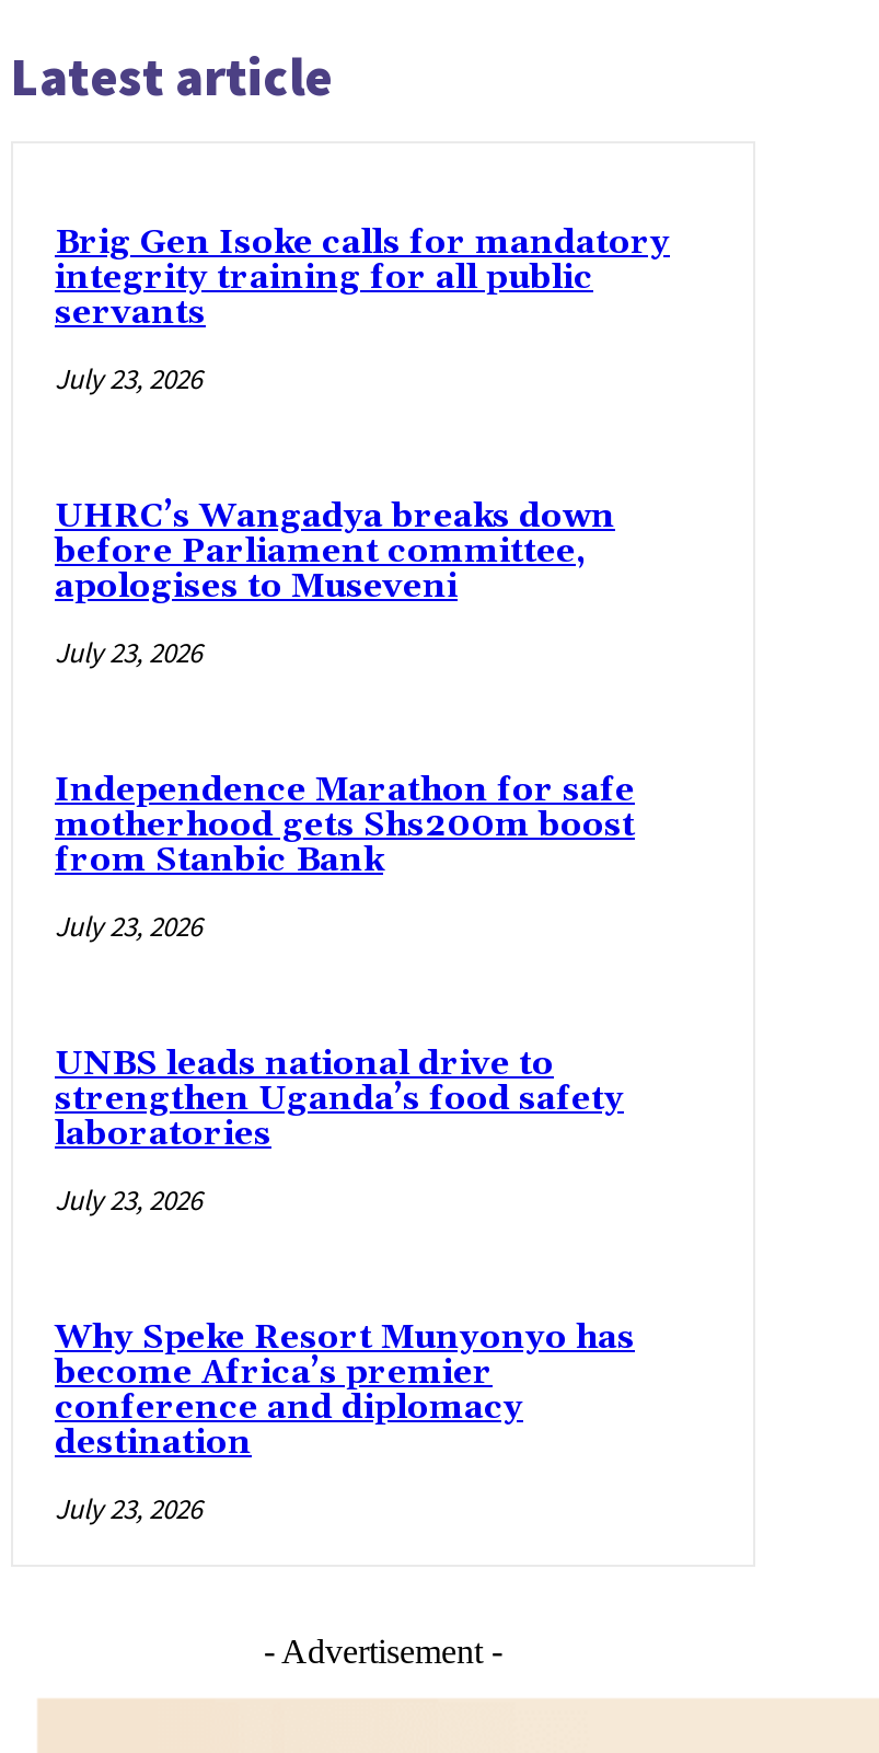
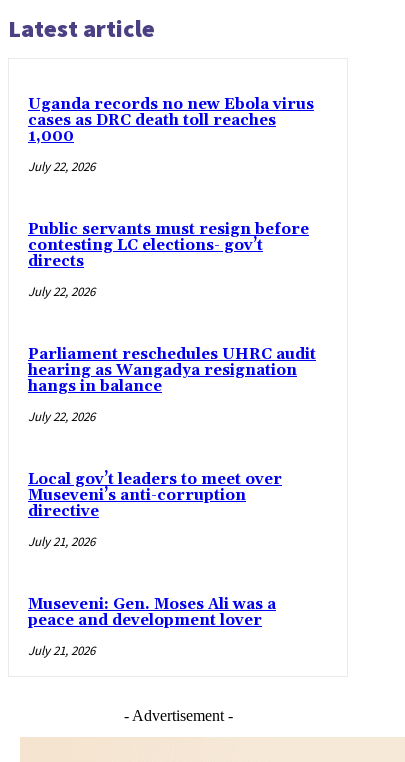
- Brig Gen Isoke calls for mandatory
- integrity training for all public
- servants
+ Uganda records no new Ebola virus
+ cases as DRC death toll reaches
+ 1,000

- July 23, 2026
+ July 22, 2026

- UHRC’s Wangadya breaks down
- before Parliament committee,
- apologises to Museveni
+ Public servants must resign before
+ contesting LC elections- gov’t
+ directs

- July 23, 2026
+ July 22, 2026

- Independence Marathon for safe
- motherhood gets Shs200m boost
- from Stanbic Bank
+ Parliament reschedules UHRC audit
+ hearing as Wangadya resignation
+ hangs in balance

- July 23, 2026
+ July 22, 2026

- UNBS leads national drive to
- strengthen Uganda’s food safety
- laboratories
+ Local gov’t leaders to meet over
+ Museveni’s anti-corruption
+ directive

- July 23, 2026
+ July 21, 2026

- Why Speke Resort Munyonyo has
- become Africa’s premier
- conference and diplomacy
- destination
+ Museveni: Gen. Moses Ali was a
+ peace and development lover

- July 23, 2026
+ July 21, 2026
